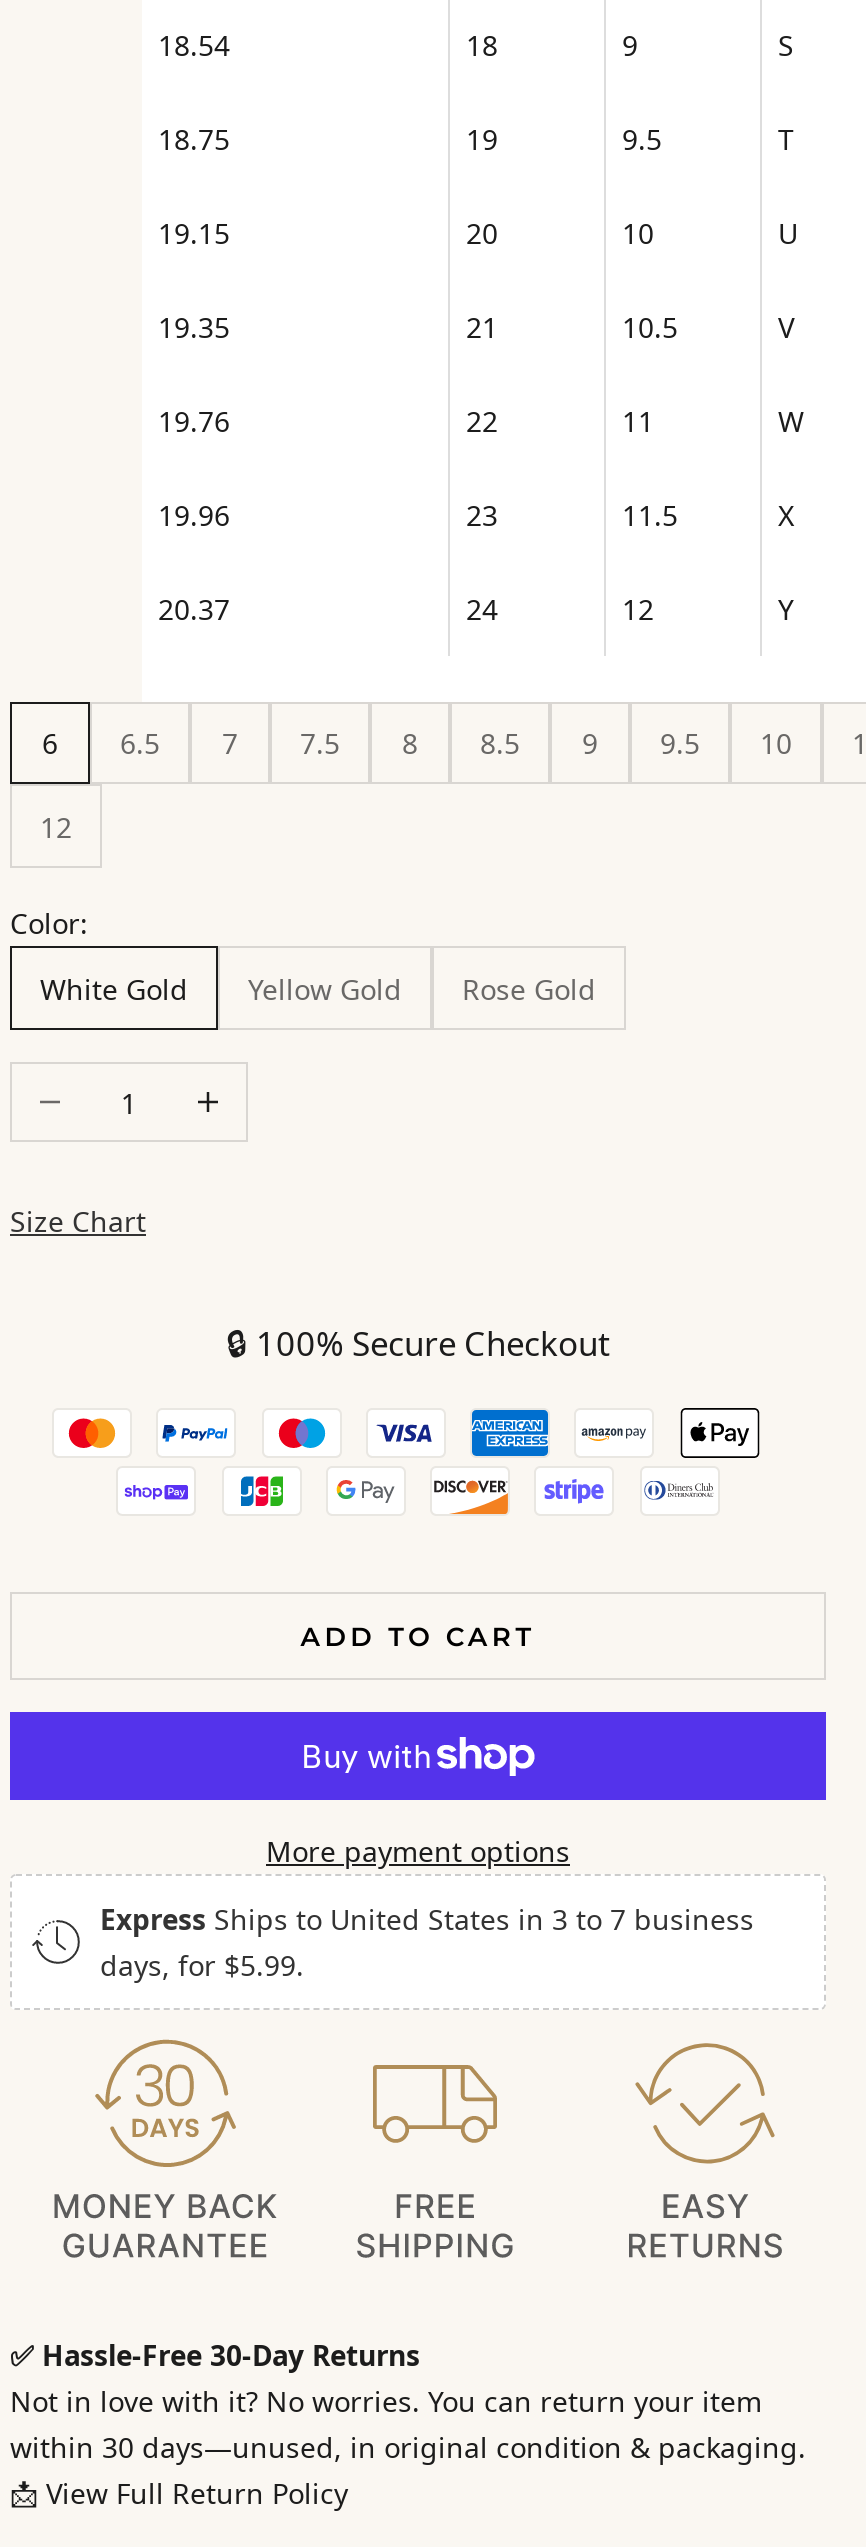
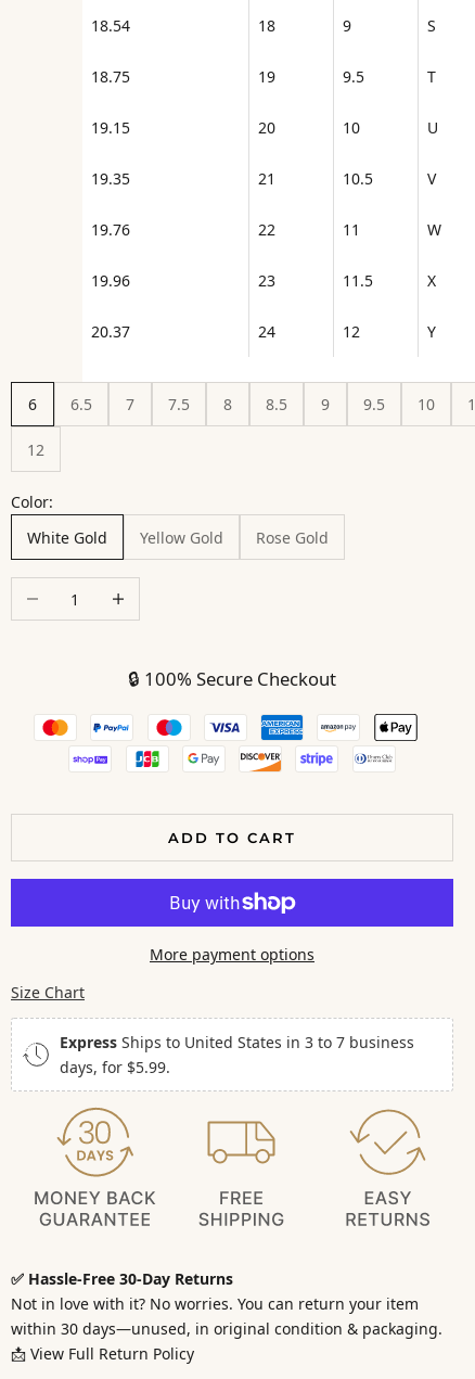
moved down: Size Chart

moved up: ADD TO CART | More payment options
